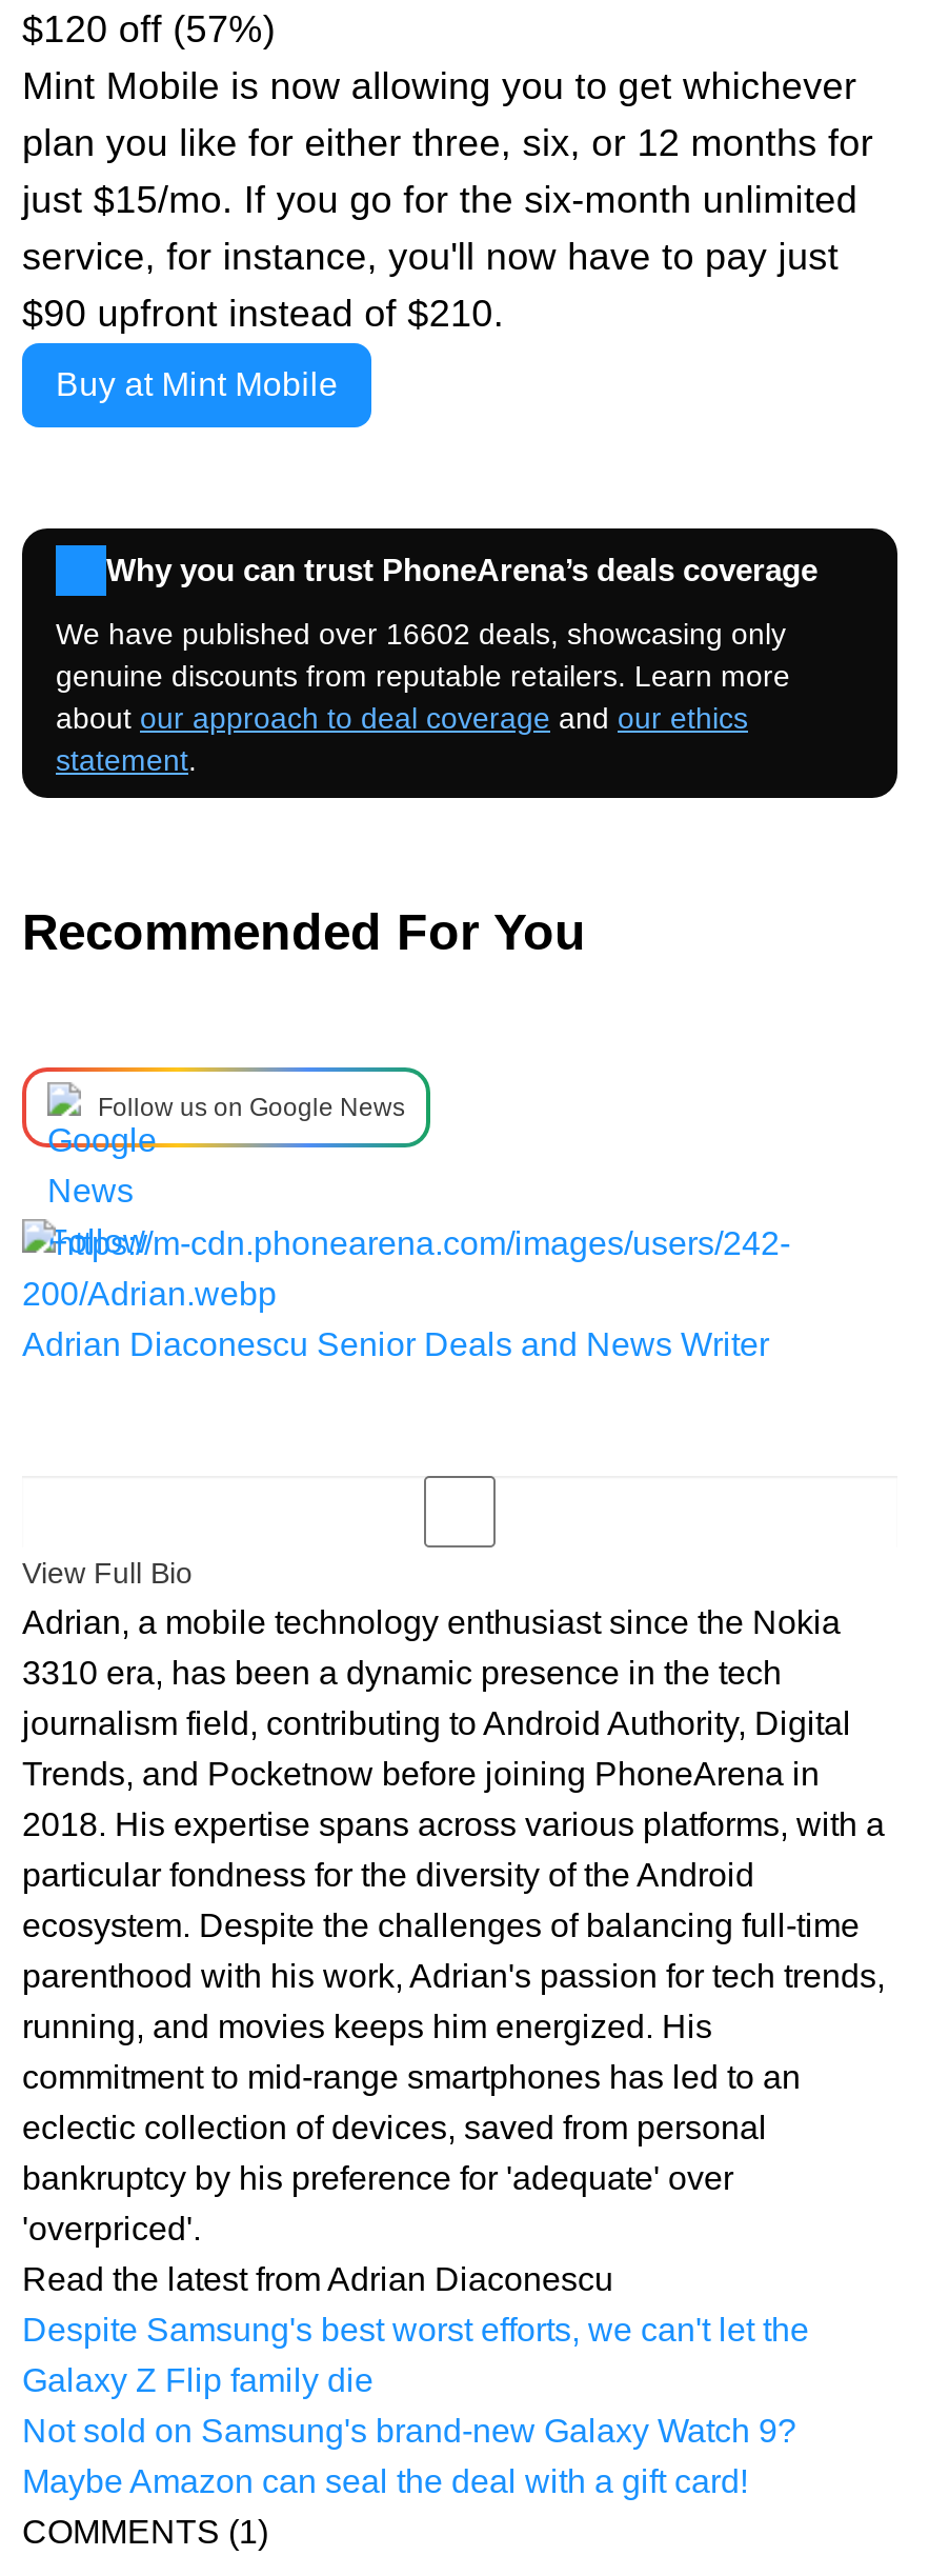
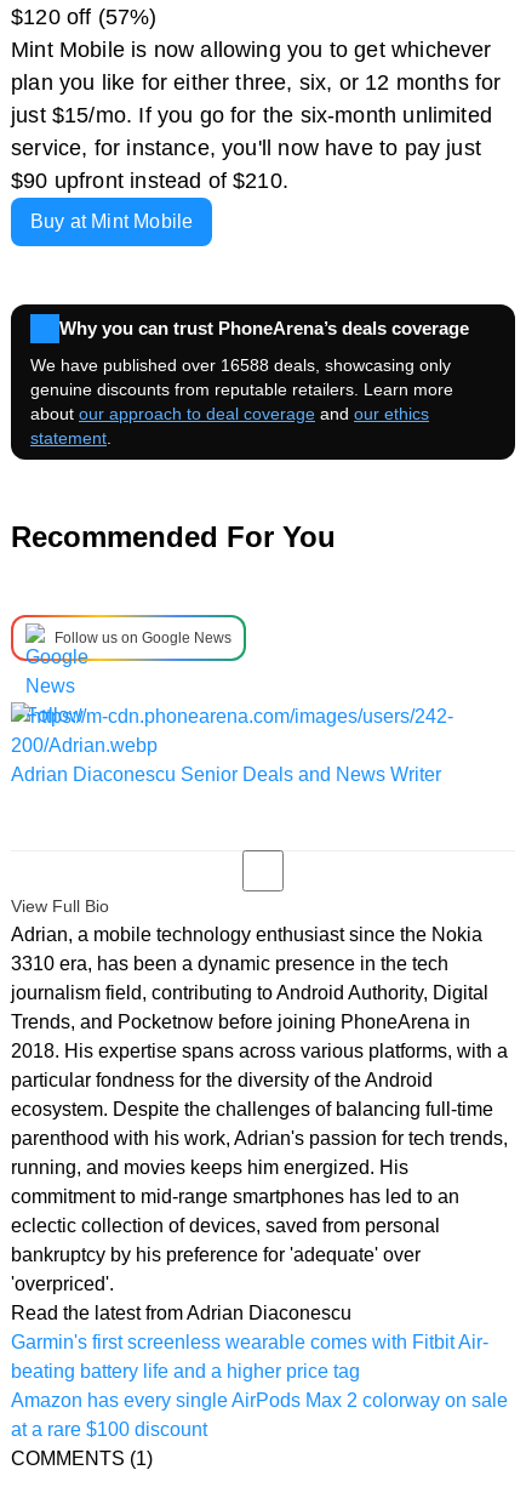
- We have published over 16602 deals, showcasing only
+ We have published over 16588 deals, showcasing only

- Despite Samsung's best worst efforts, we can't let the
- Galaxy Z Flip family die
- Not sold on Samsung's brand-new Galaxy Watch 9?
- Maybe Amazon can seal the deal with a gift card!
+ Garmin's first screenless wearable comes with Fitbit Air-
+ beating battery life and a higher price tag
+ Amazon has every single AirPods Max 2 colorway on sale
+ at a rare $100 discount
